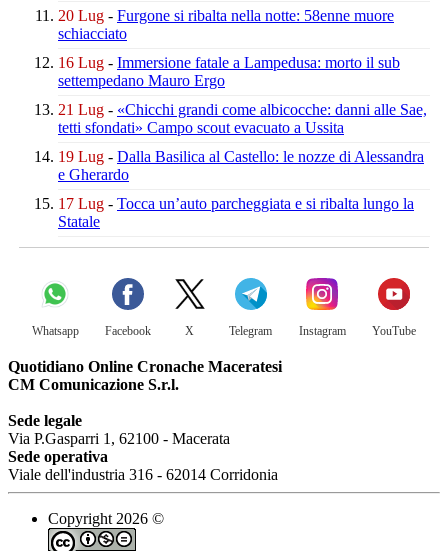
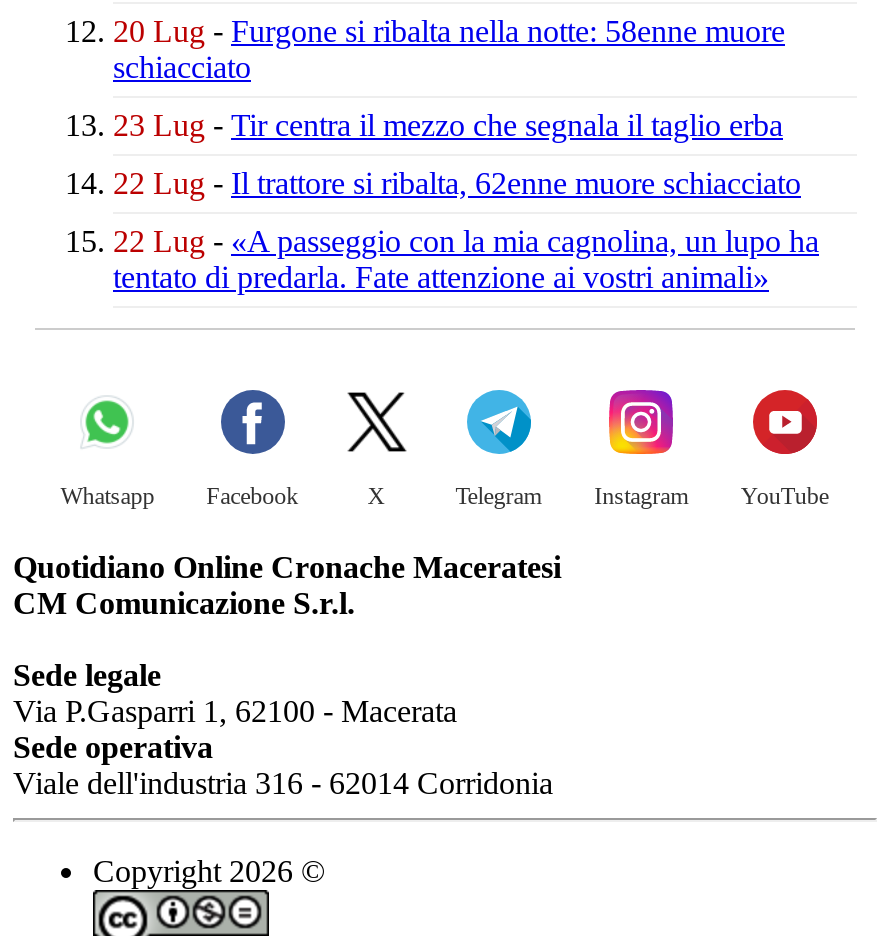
- 16 Lug - Immersione fatale a Lampedusa: morto il sub
- settempedano Mauro Ergo
- 21 Lug - «Chicchi grandi come albicocche: danni alle Sae,
- tetti sfondati» Campo scout evacuato a Ussita
- 19 Lug - Dalla Basilica al Castello: le nozze di Alessandra
- e Gherardo
- 17 Lug - Tocca un’auto parcheggiata e si ribalta lungo la
- Statale
+ 23 Lug - Tir centra il mezzo che segnala il taglio erba
+ 22 Lug - Il trattore si ribalta, 62enne muore schiacciato
+ 22 Lug - «A passeggio con la mia cagnolina, un lupo ha
+ tentato di predarla.Fate attenzione ai vostri animali»
